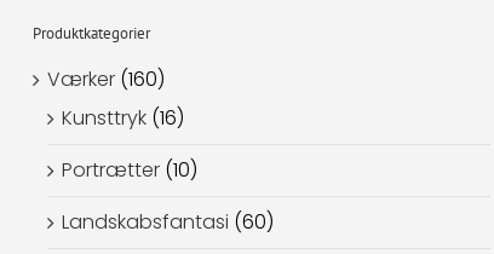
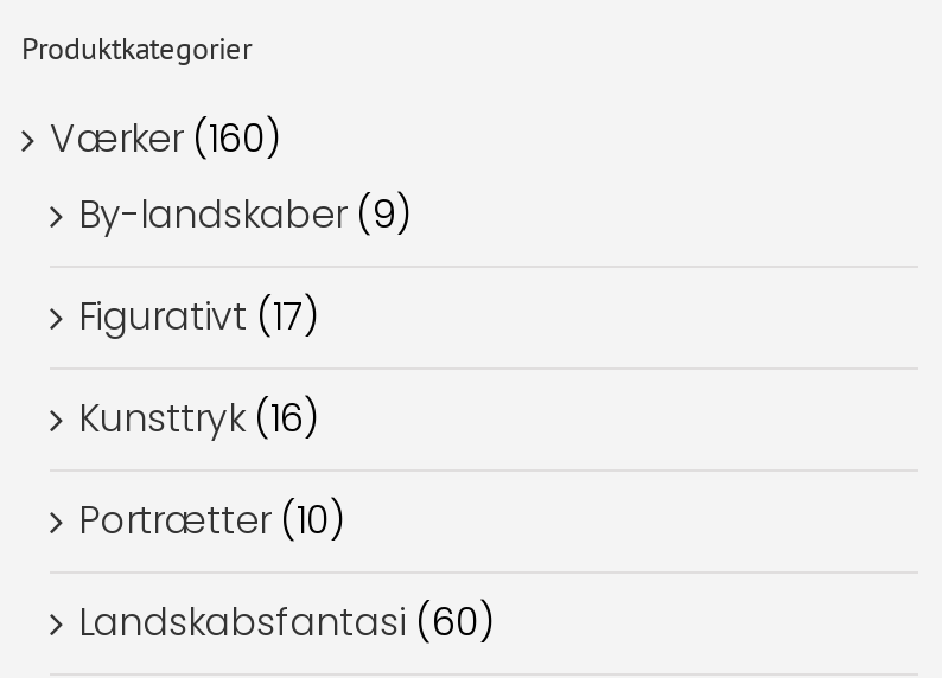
+ By-landskaber (9)
+ Figurativt (17)
